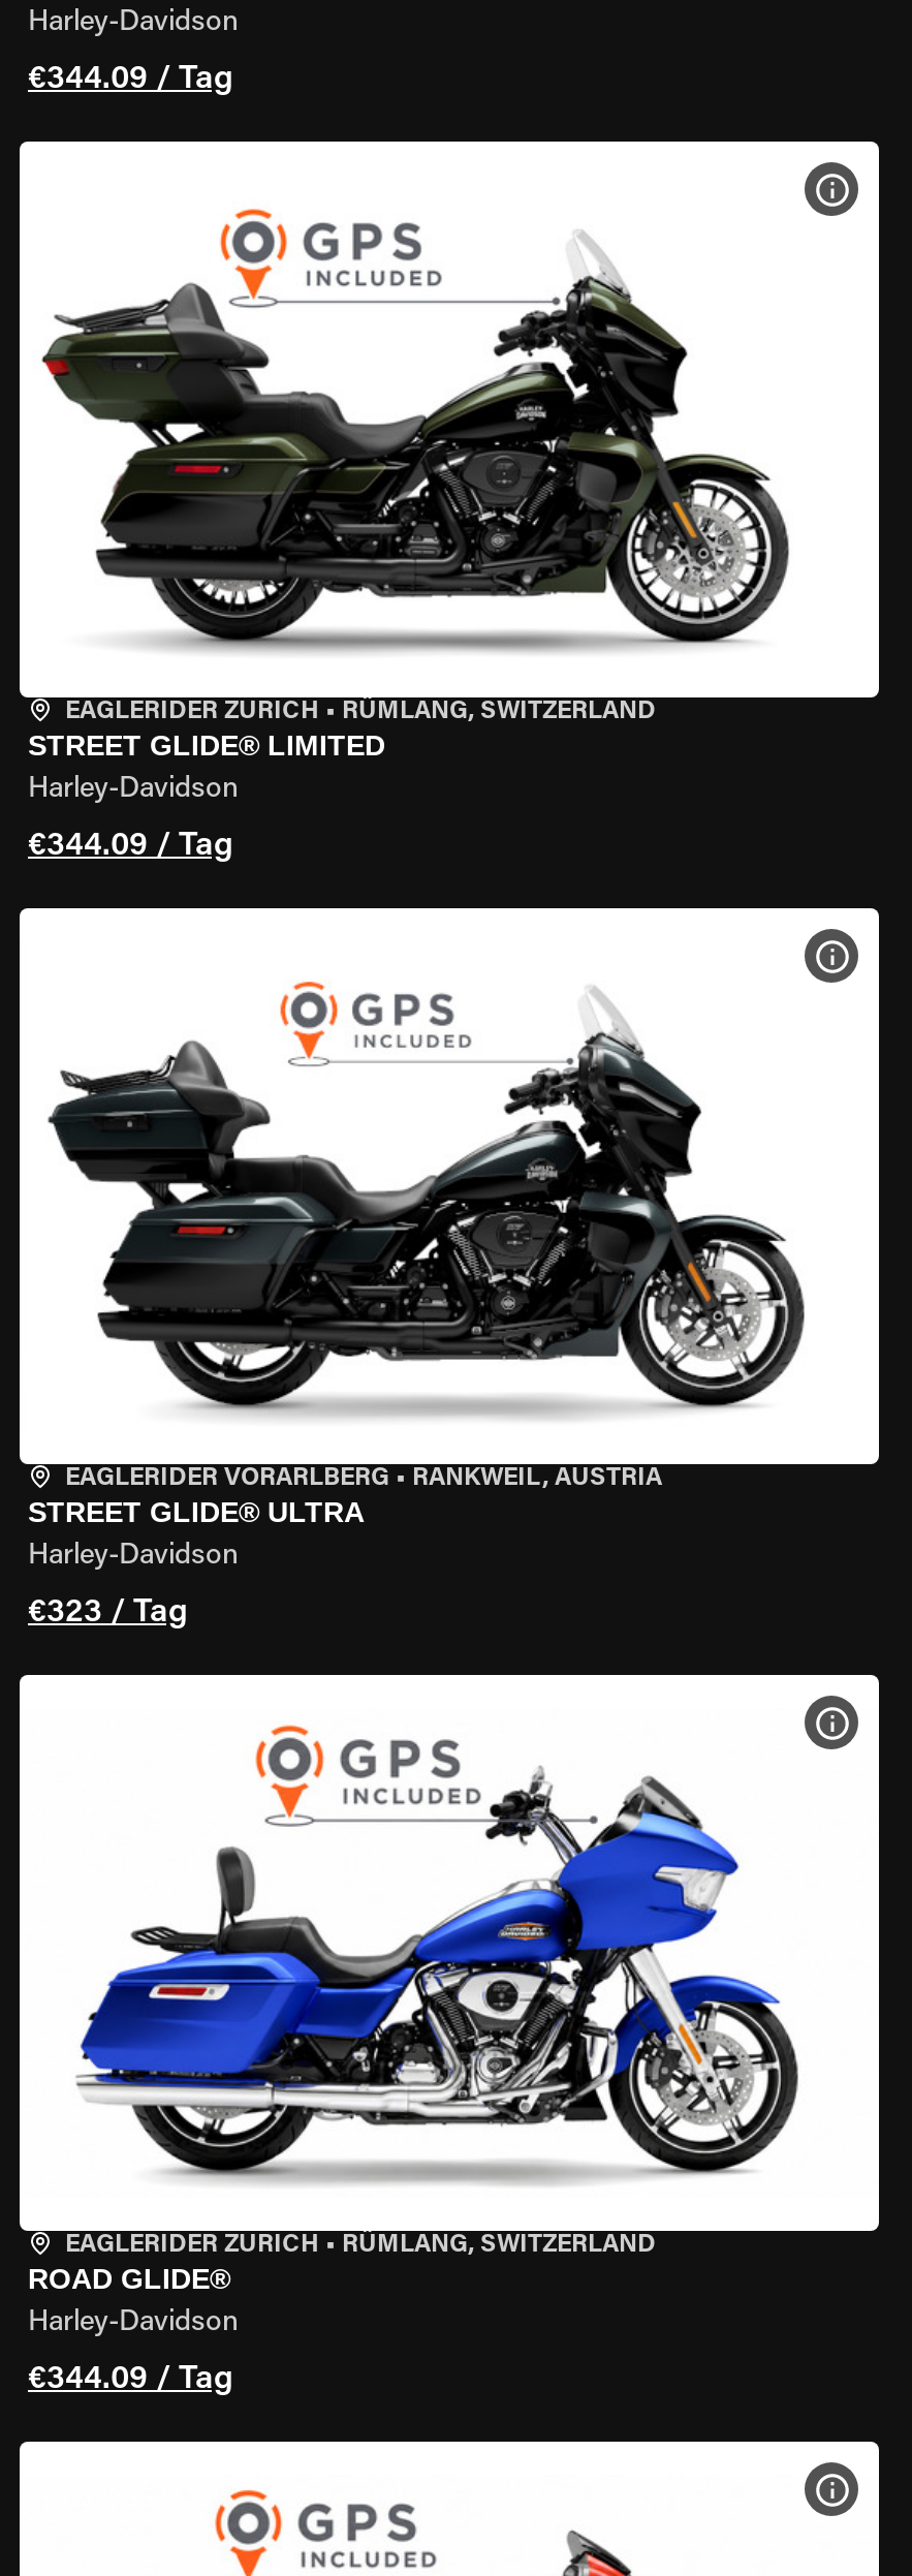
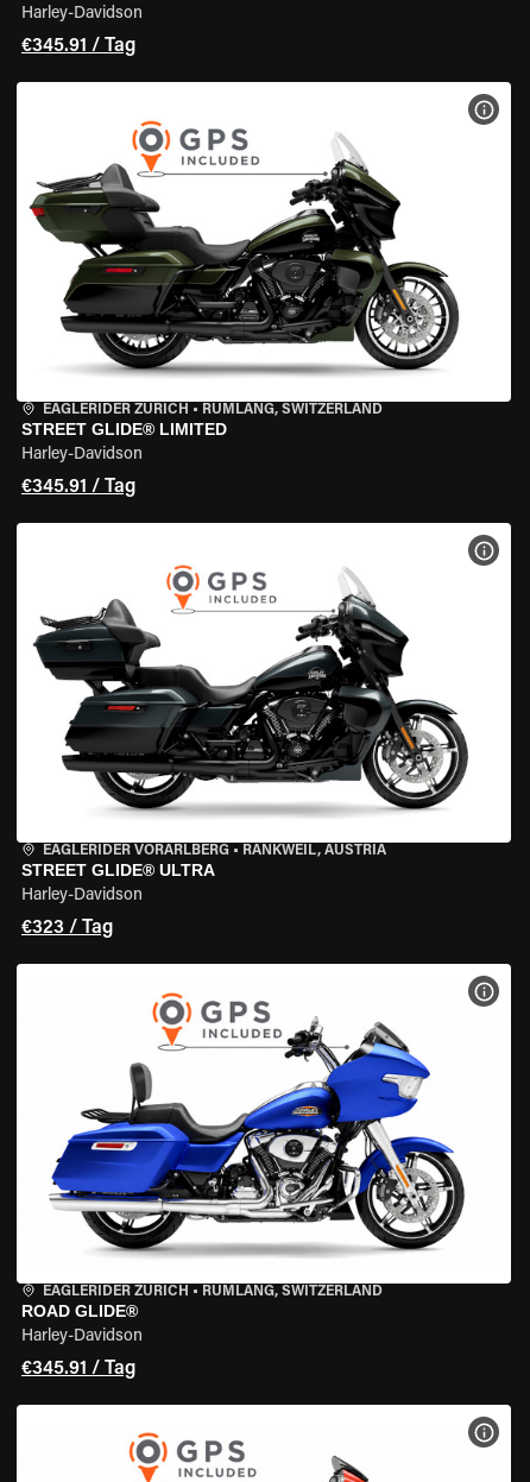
- €344.09 / Tag
+ €345.91 / Tag

- €344.09 / Tag
+ €345.91 / Tag

- €344.09 / Tag
+ €345.91 / Tag
